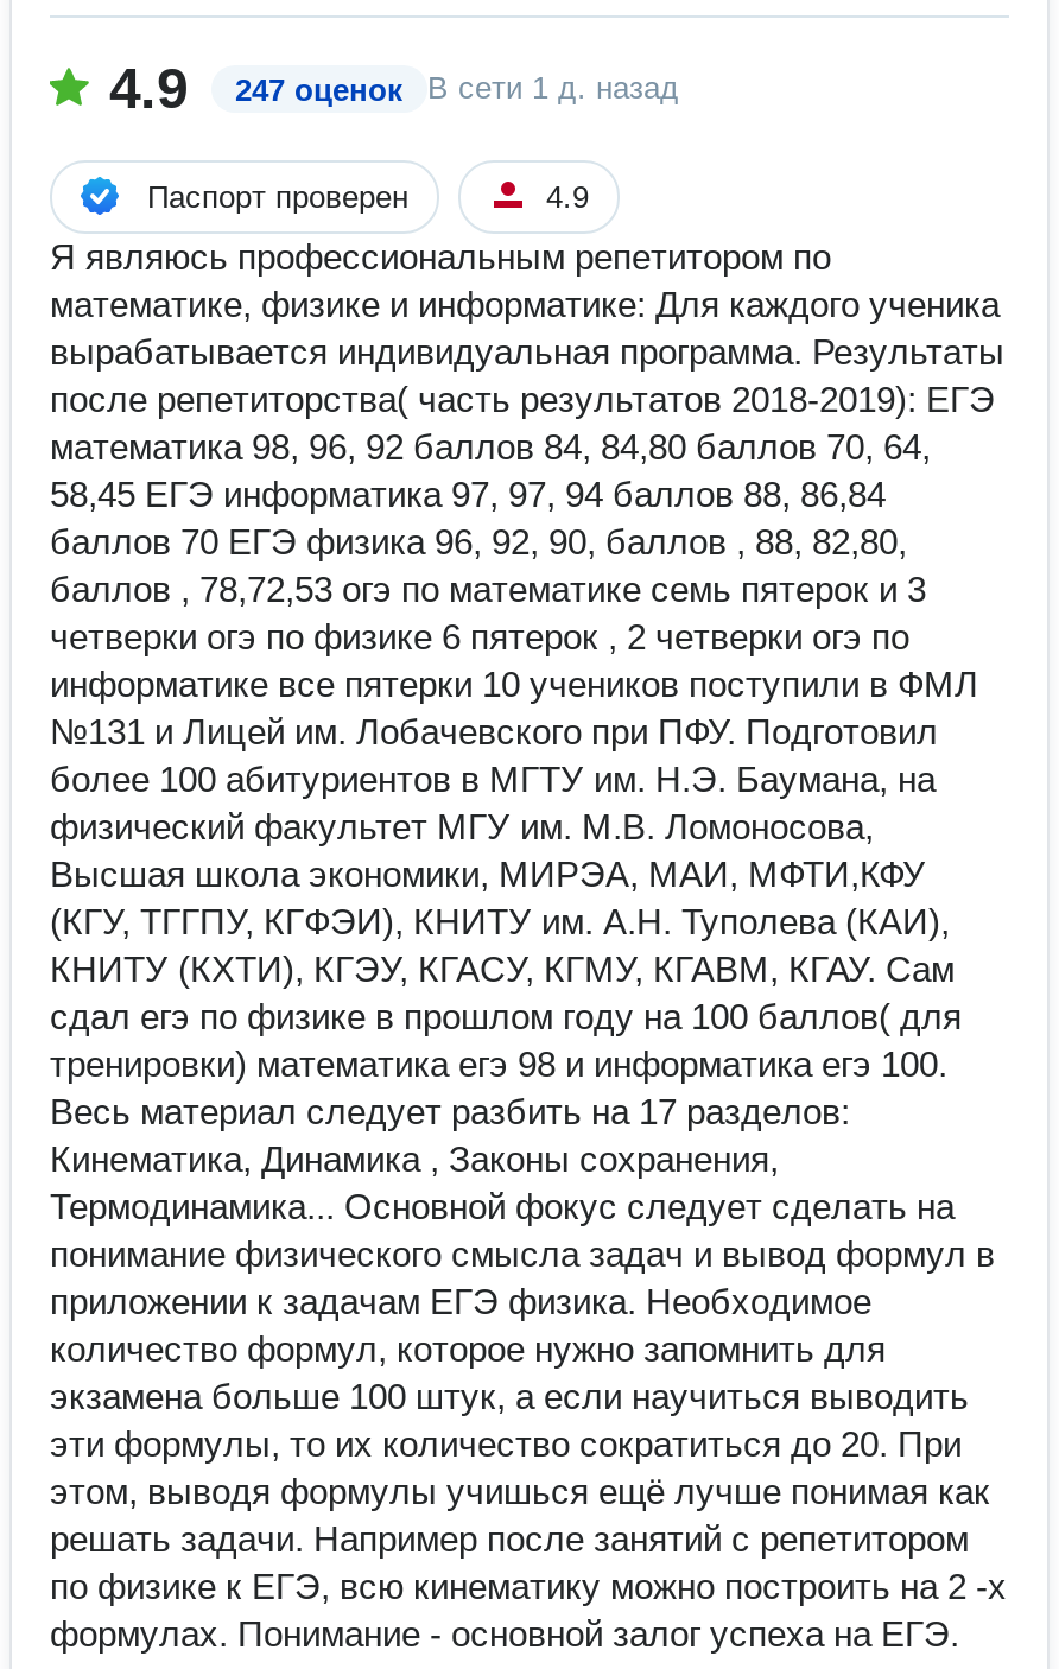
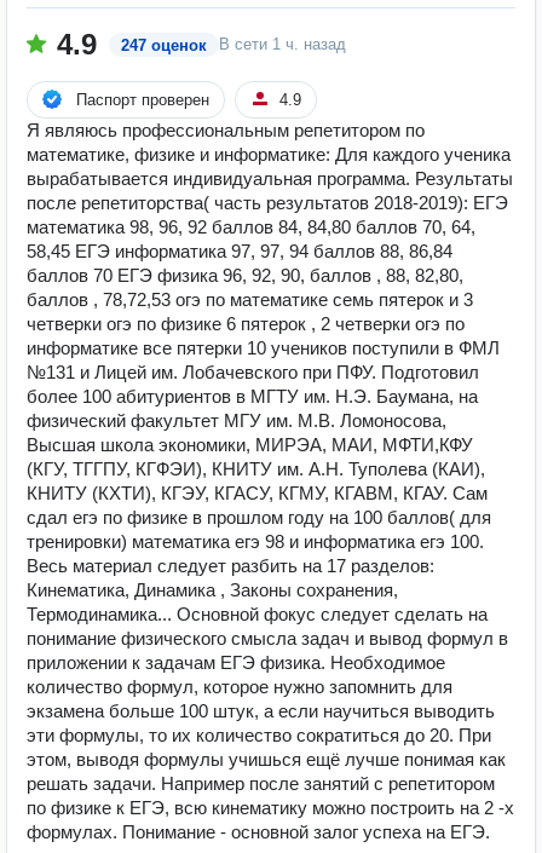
- 4.9 247 оценок В сети 1 д. назад
+ 4.9 247 оценок В сети 1 ч. назад
